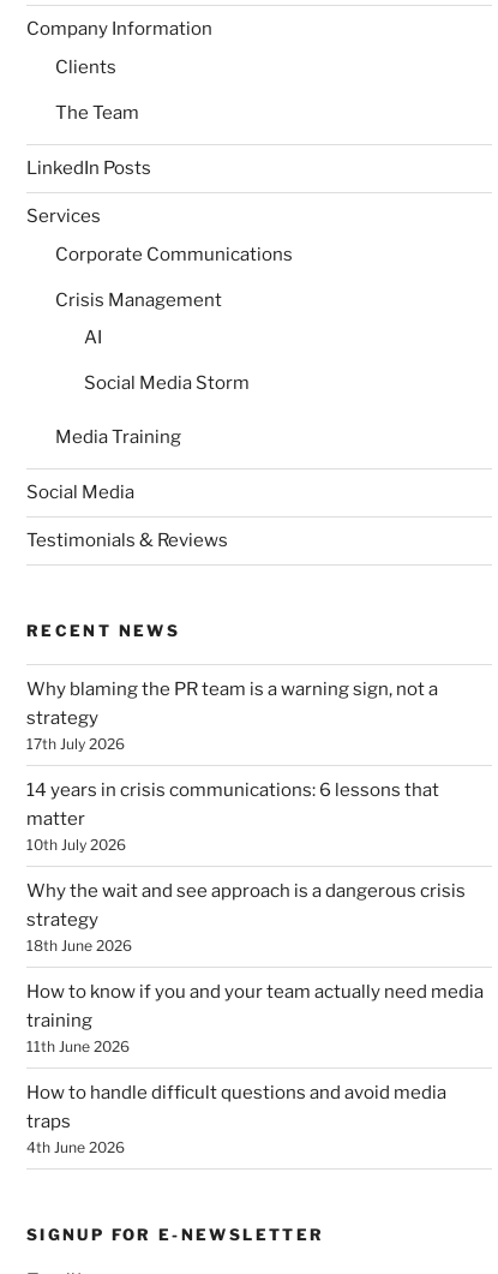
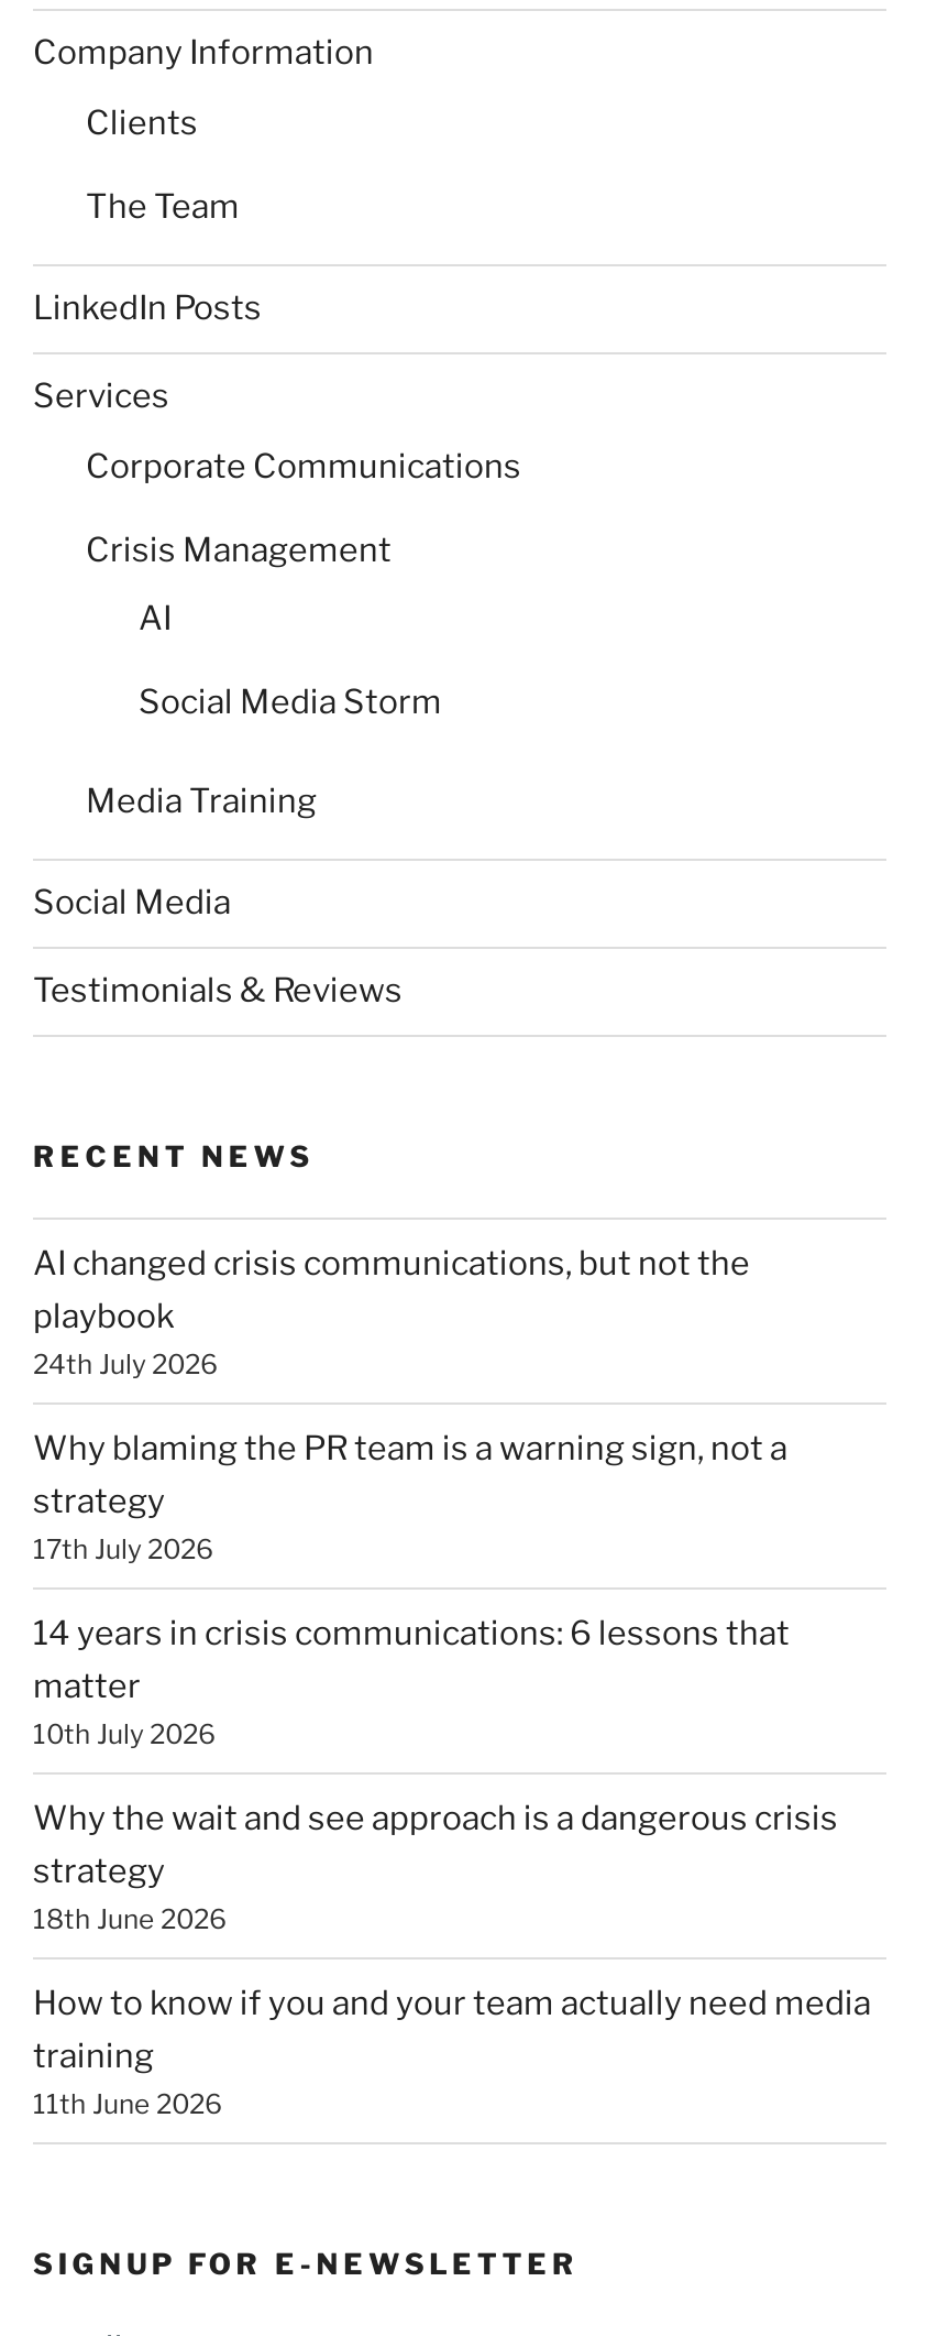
+ AI changed crisis communications, but not the
+ playbook
+ 24th July 2026

moved down: Why blaming the PR team is a warning sign, not a | strategy | 17th July 2026 | ... | training | 11th June 2026

- How to handle difficult questions and avoid media
- traps
- 4th June 2026
